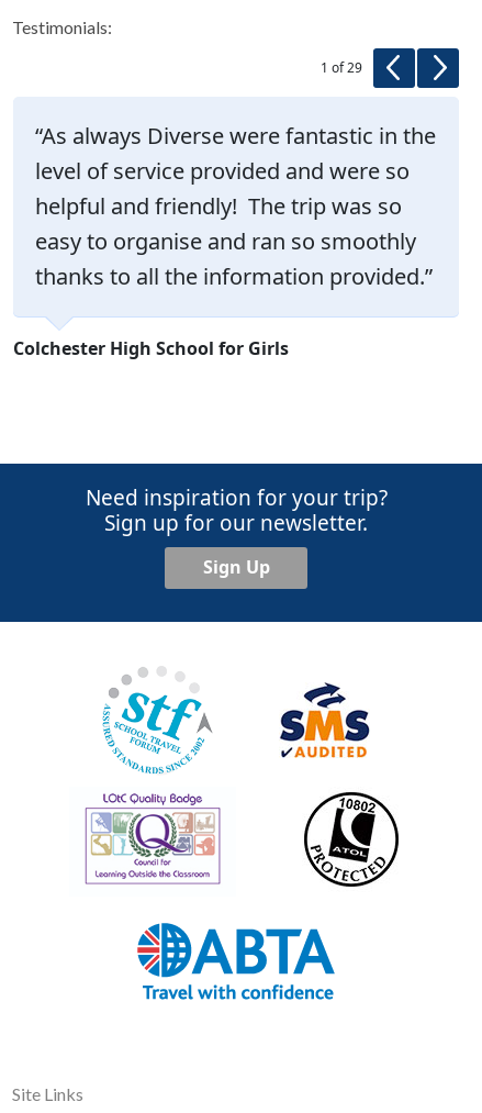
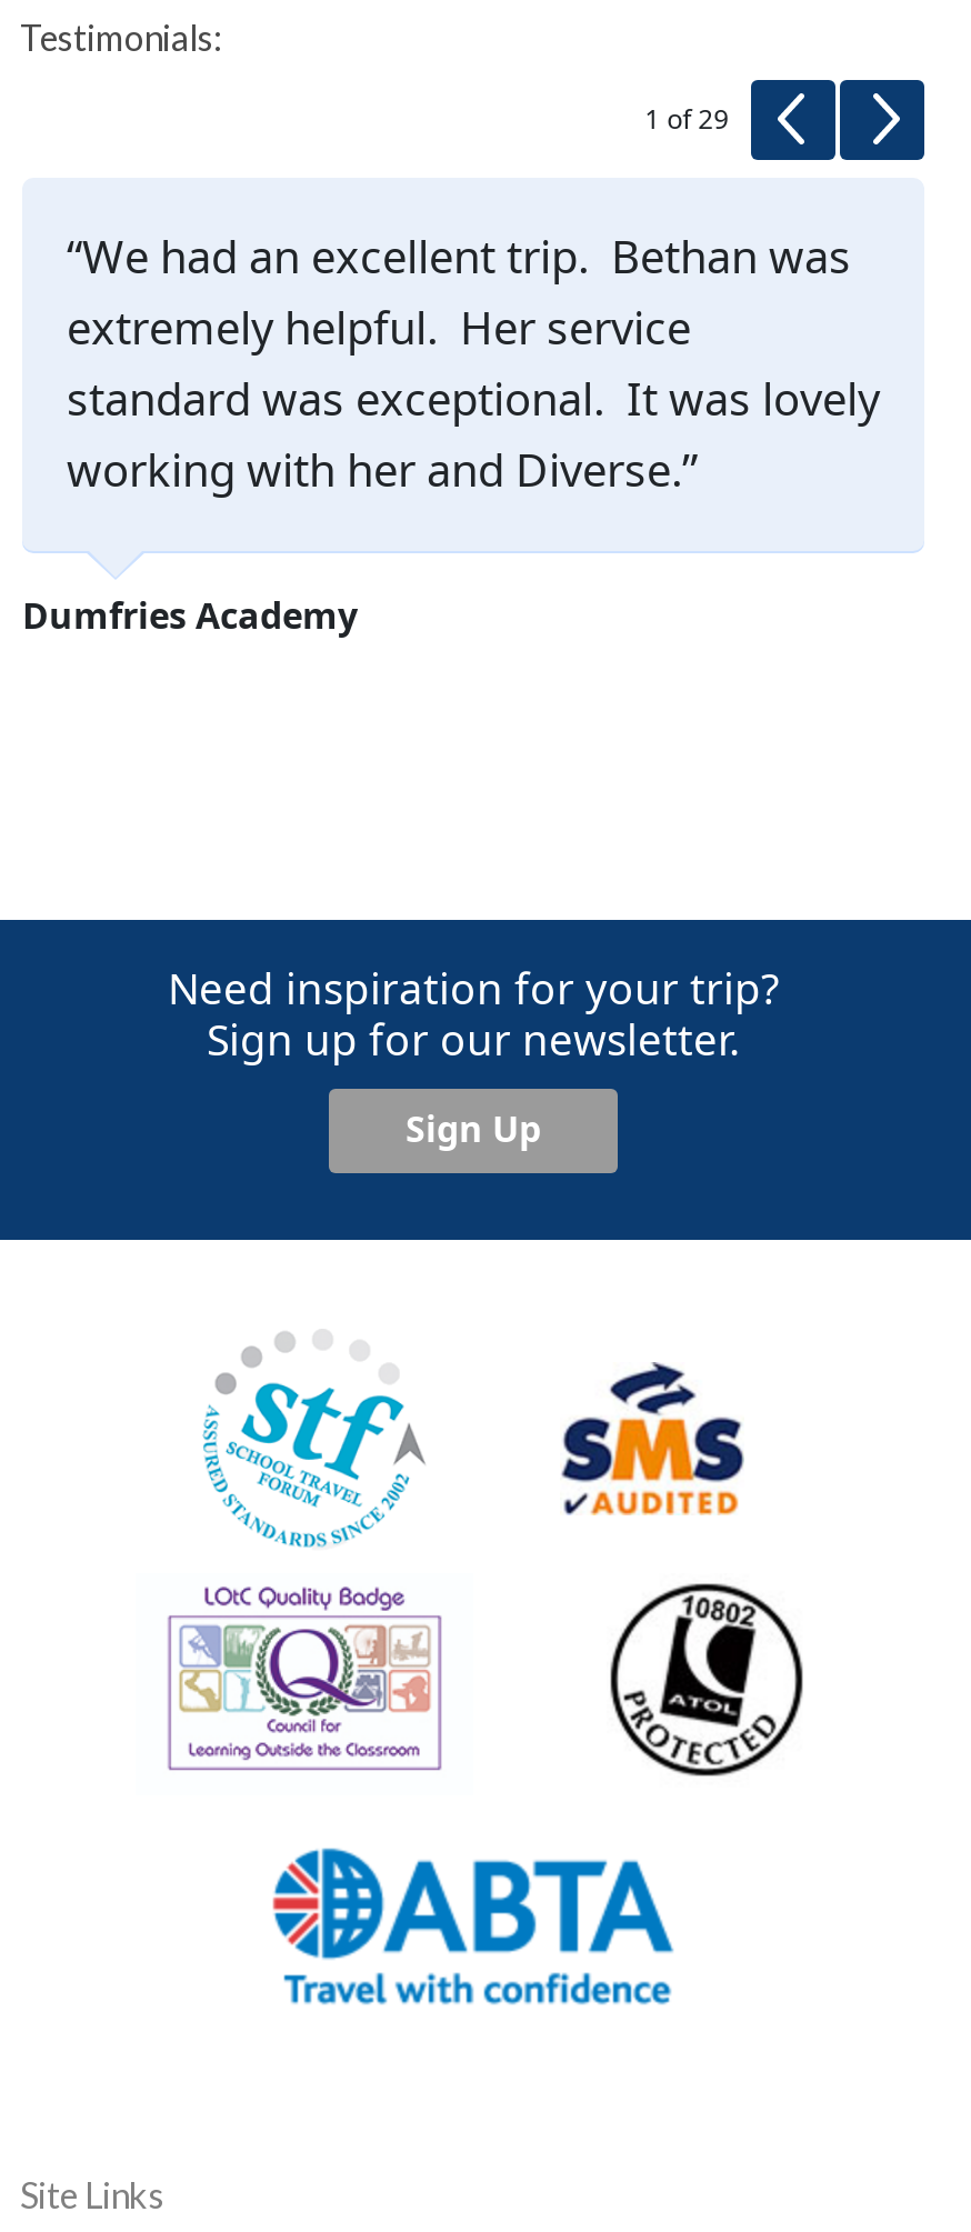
- As always Diverse were fantastic in the
- level of service provided and were so
- helpful and friendly! The trip was so
- easy to organise and ran so smoothly
- thanks to all the information provided.
+ We had an excellent trip. Bethan was
+ extremely helpful. Her service
+ standard was exceptional. It was lovely
+ working with her and Diverse.

- Colchester High School for Girls
+ Dumfries Academy
